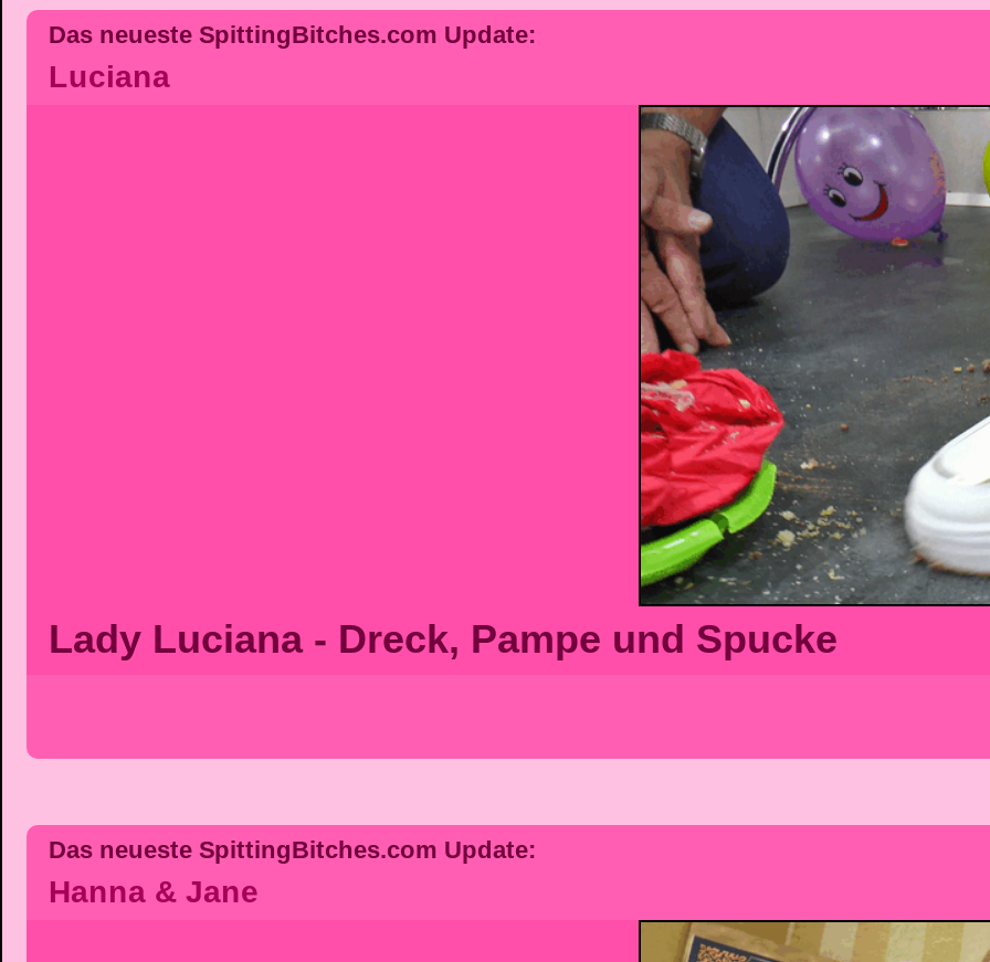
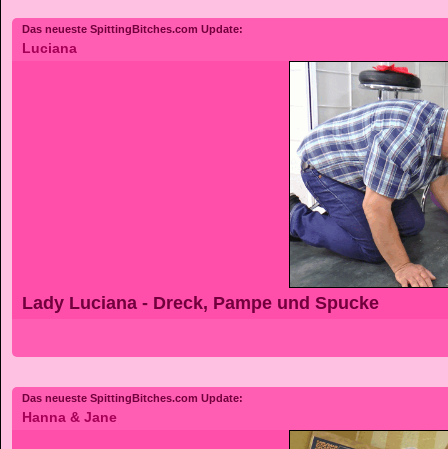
- [image]
+ [image]
